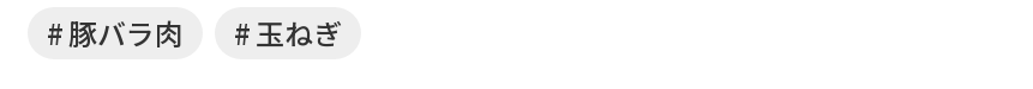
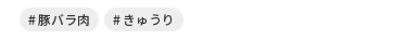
- 玉ねぎ
+ きゅうり
